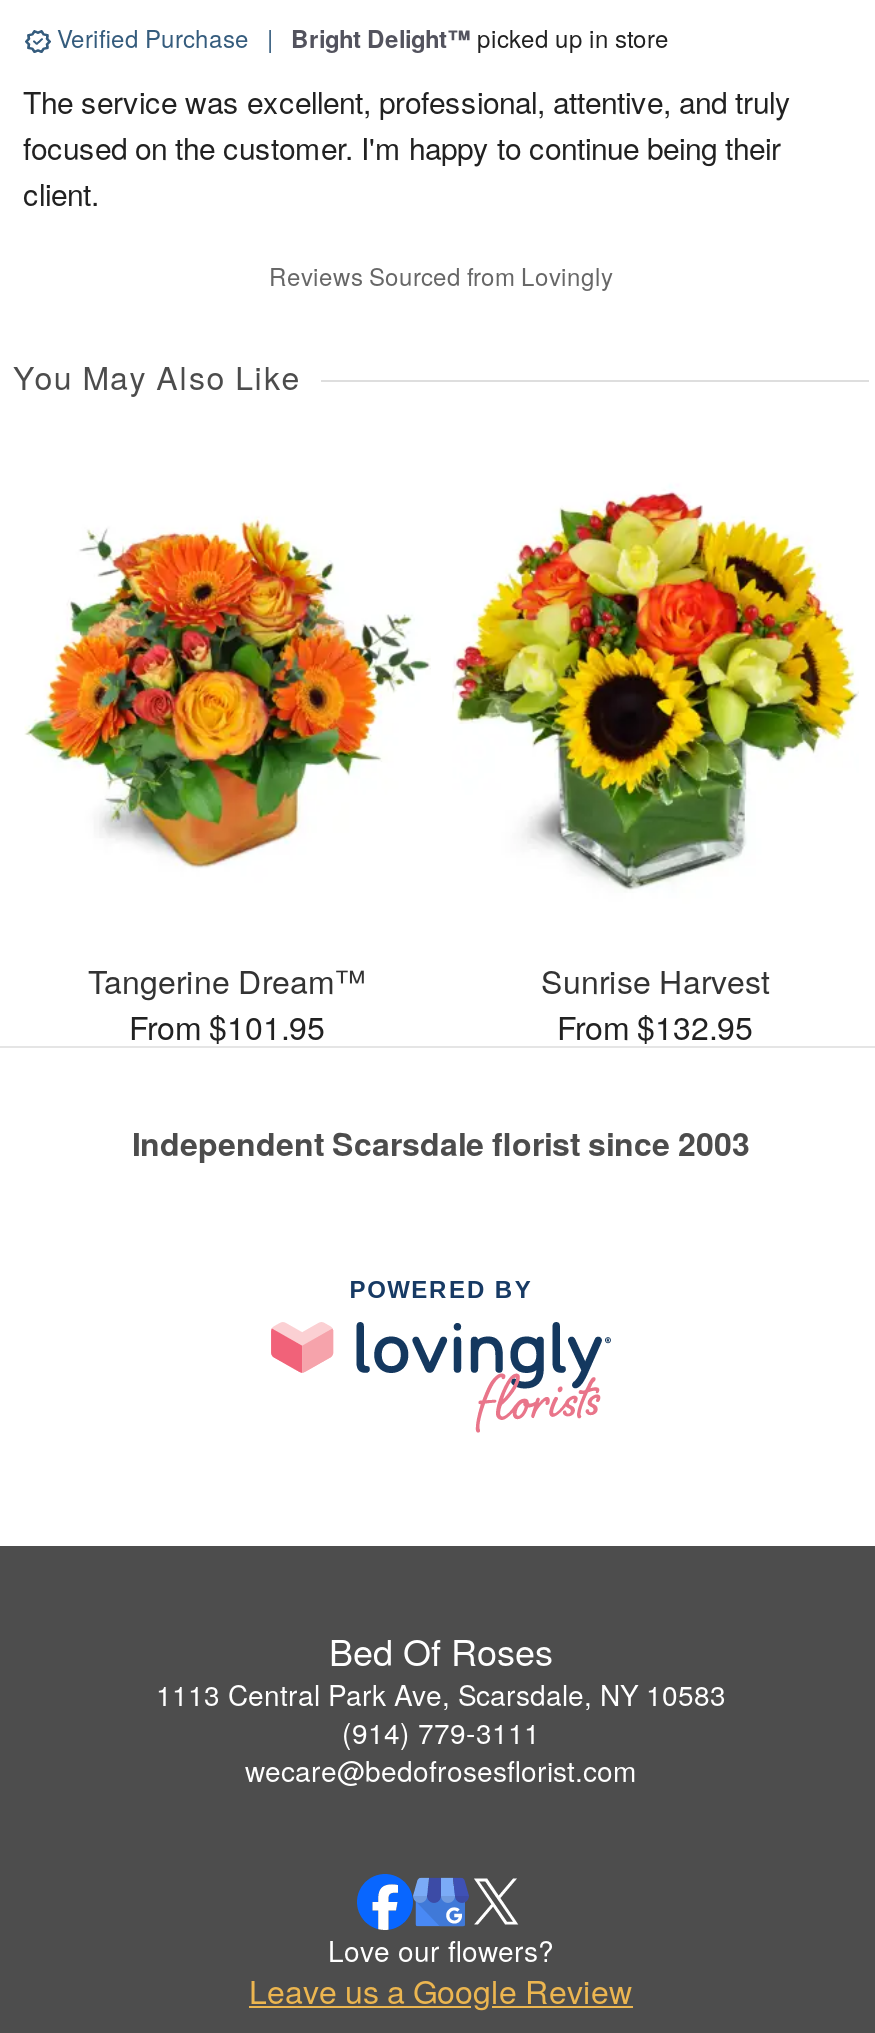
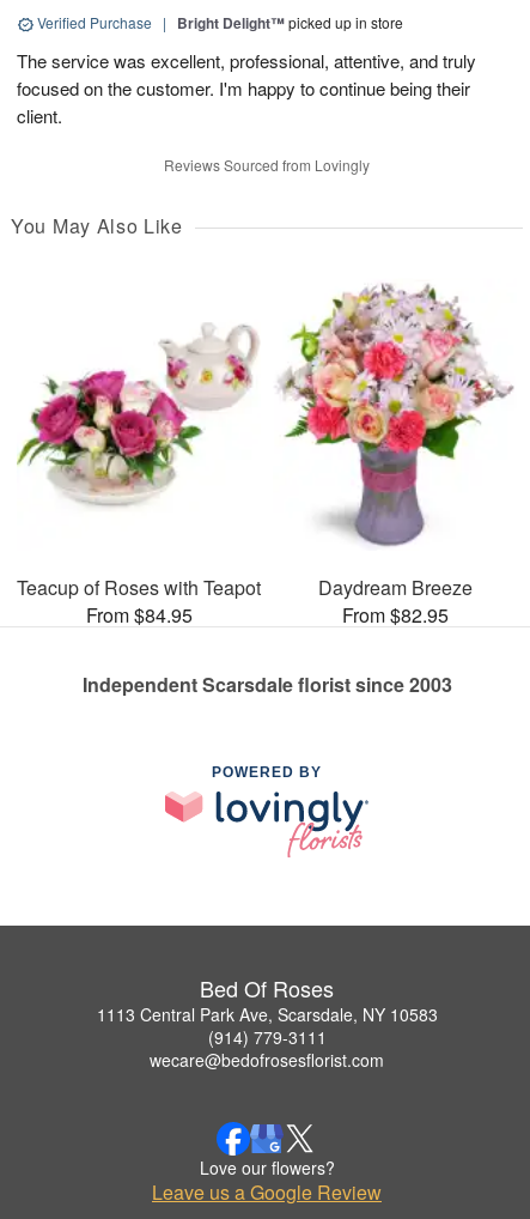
- [image]
- Sunrise Harvest
- From $132.95
+ [image]
+ Daydream Breeze
+ From $82.95

- [image]
+ [image]

- Tangerine Dream™
- From $101.95
+ Teacup of Roses with Teapot
+ From $84.95
